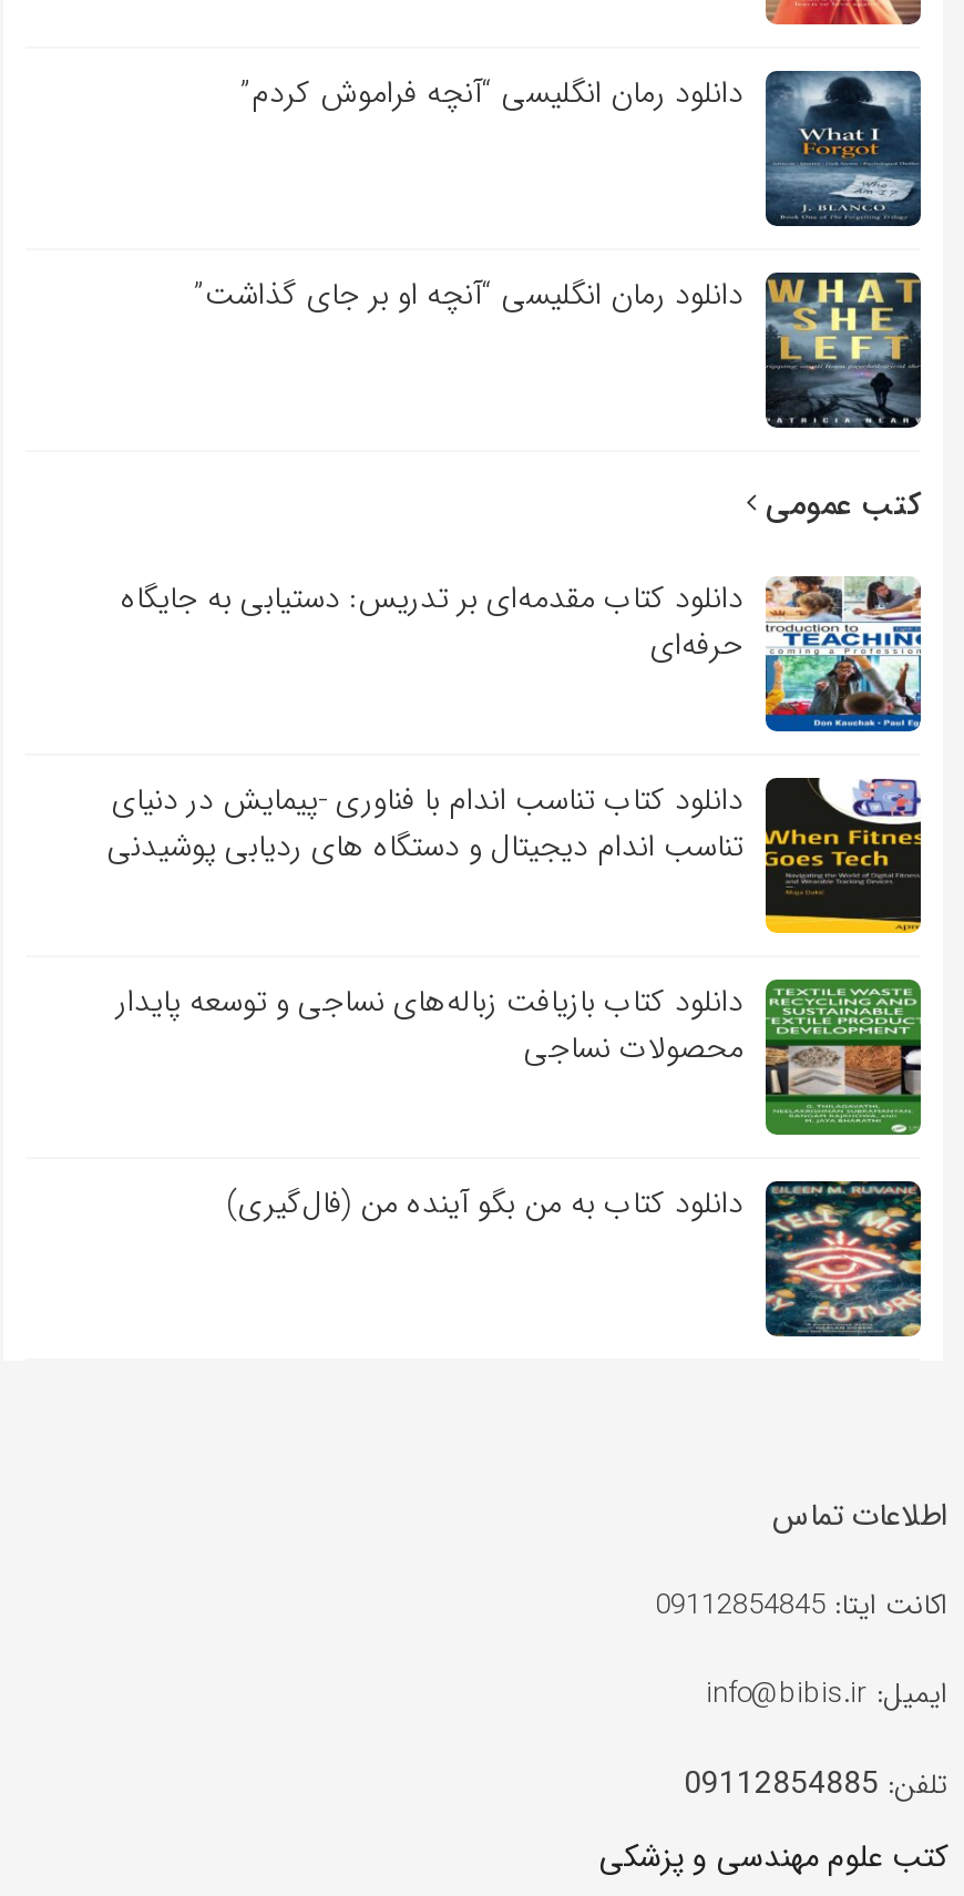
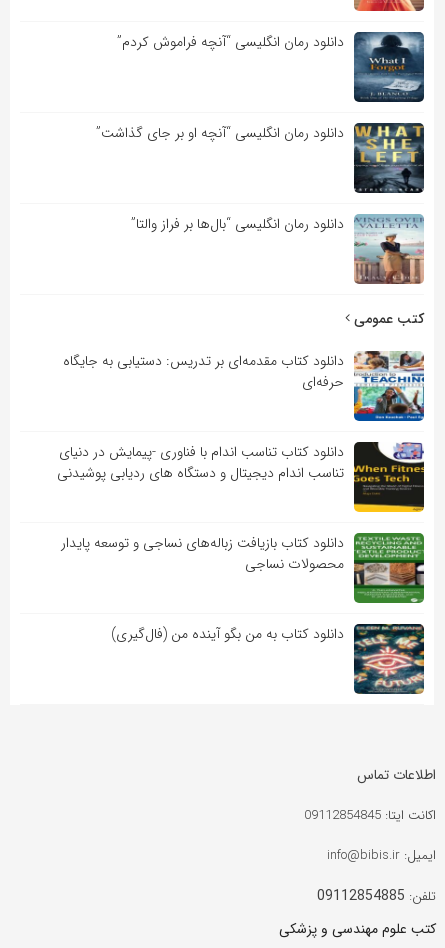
+ [image]
+ دانلود رمان انگلیسی “بال‌ها بر فراز والتا”
